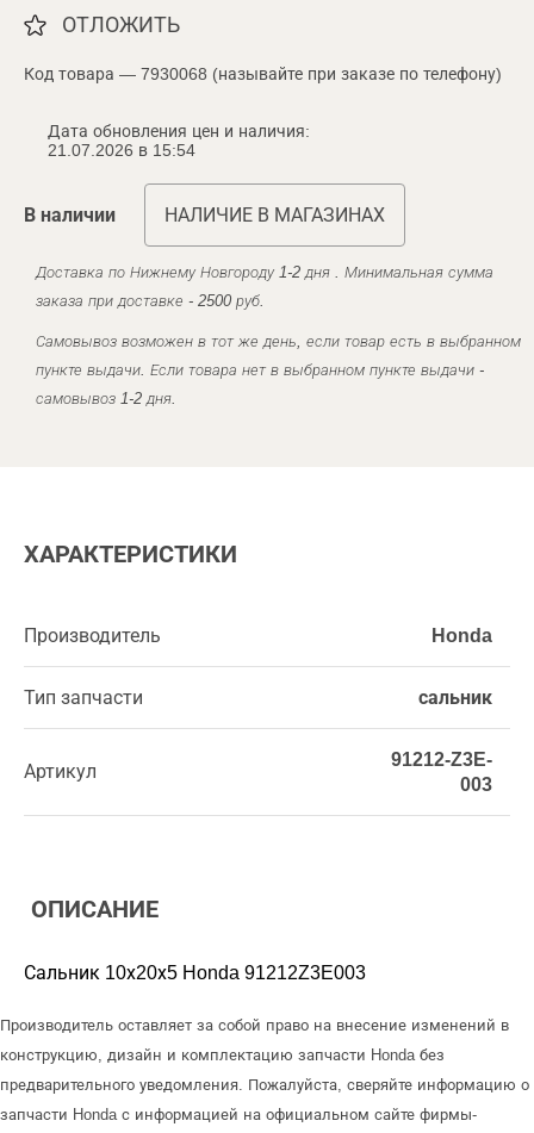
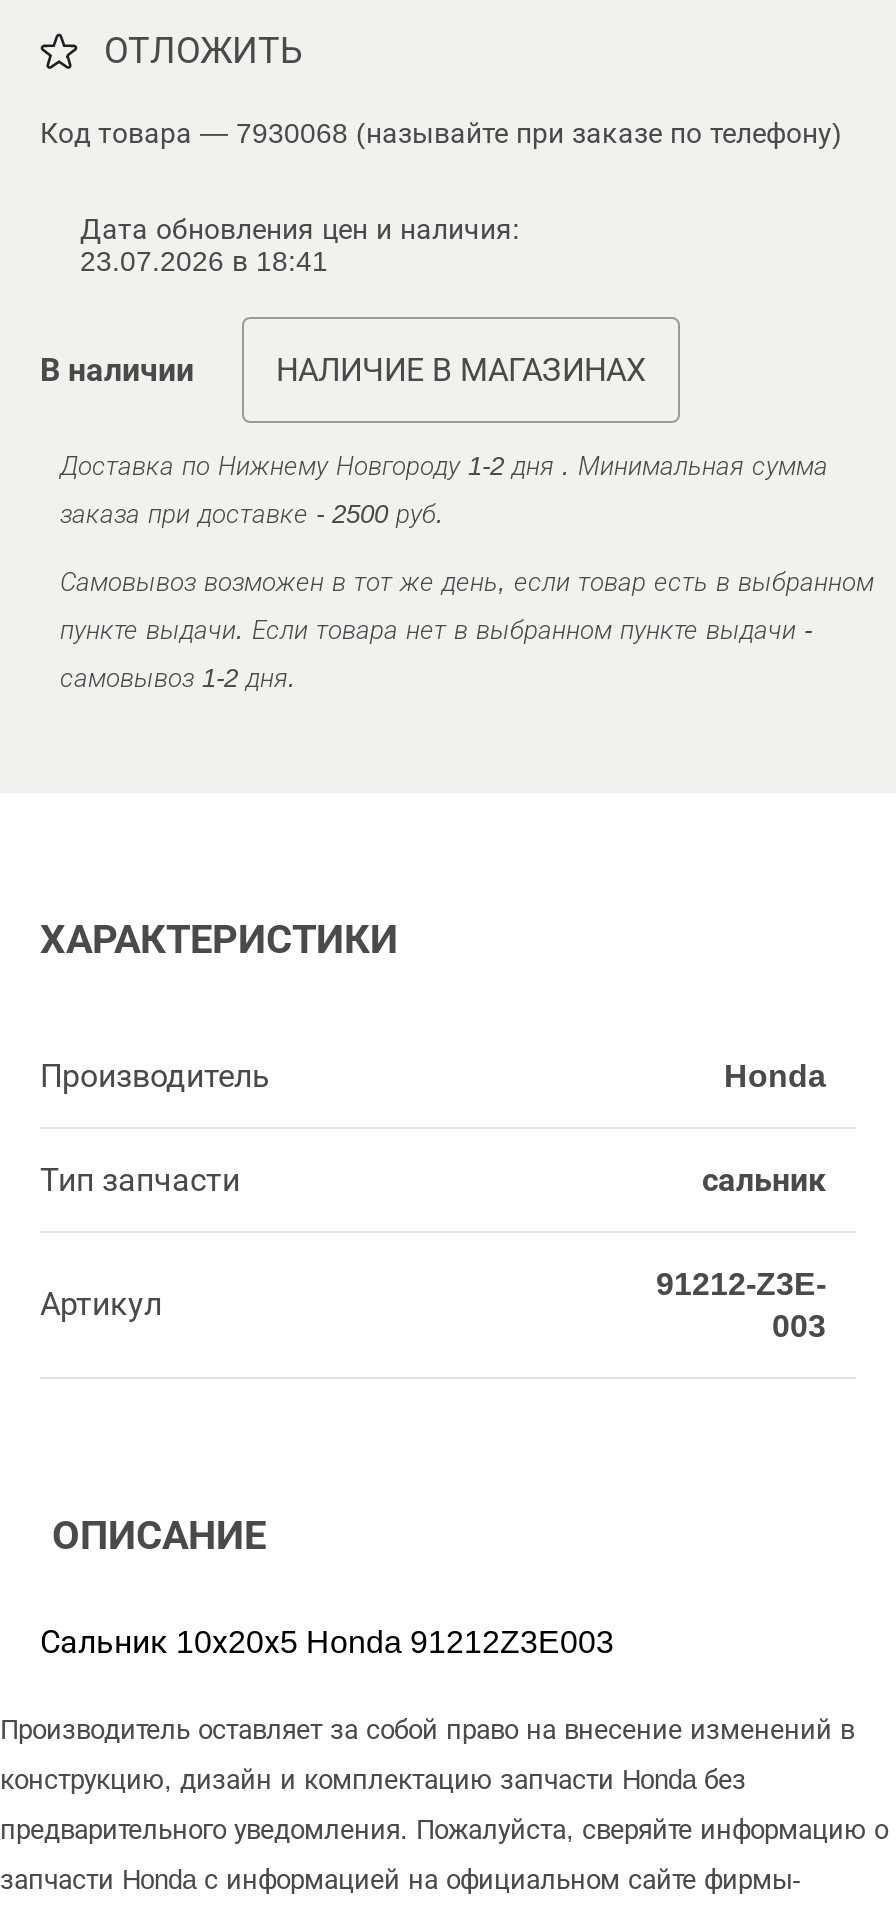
- 21.07.2026 в 15:54
+ 23.07.2026 в 18:41
